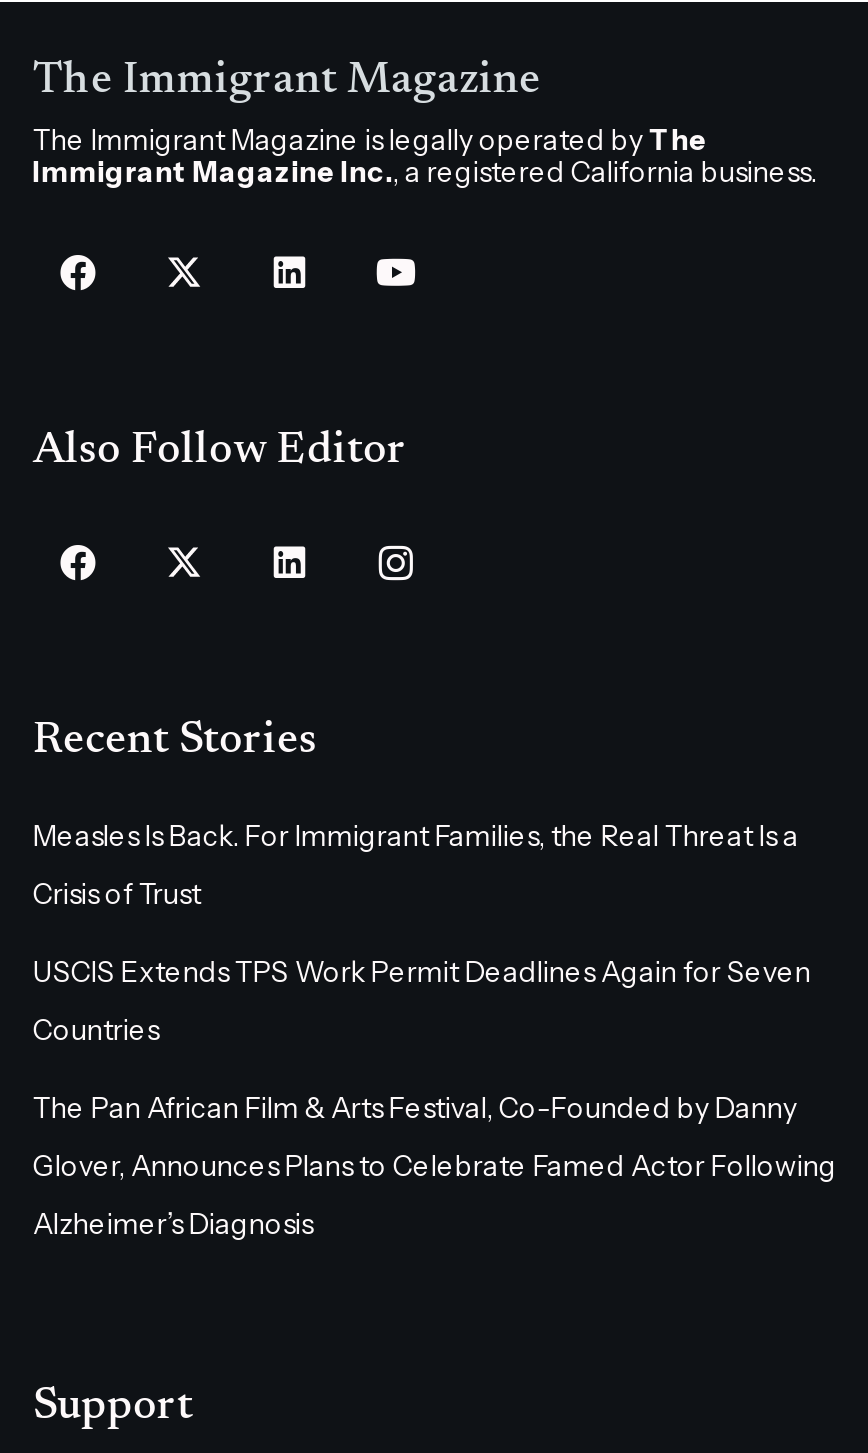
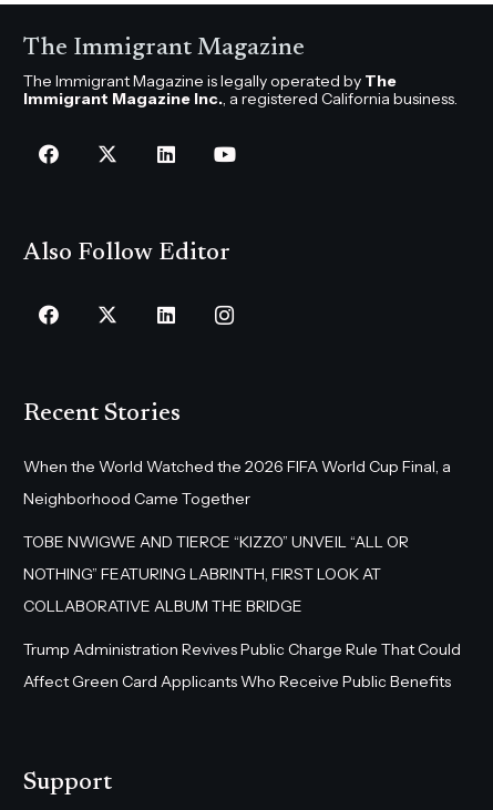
- Measles Is Back. For Immigrant Families, the Real Threat Is a
+ When the World Watched the 2026 FIFA World Cup Final, a

- Crisis of Trust
+ Neighborhood Came Together

- USCIS Extends TPS Work Permit Deadlines Again for Seven
+ TOBE NWIGWE AND TIERCE “KIZZO” UNVEIL “ALL OR

- Countries
+ NOTHING” FEATURING LABRINTH, FIRST LOOK AT

- The Pan African Film & Arts Festival, Co-Founded by Danny
+ COLLABORATIVE ALBUM THE BRIDGE

- Glover, Announces Plans to Celebrate Famed Actor Following
+ Trump Administration Revives Public Charge Rule That Could

- Alzheimer’s Diagnosis
+ Affect Green Card Applicants Who Receive Public Benefits
